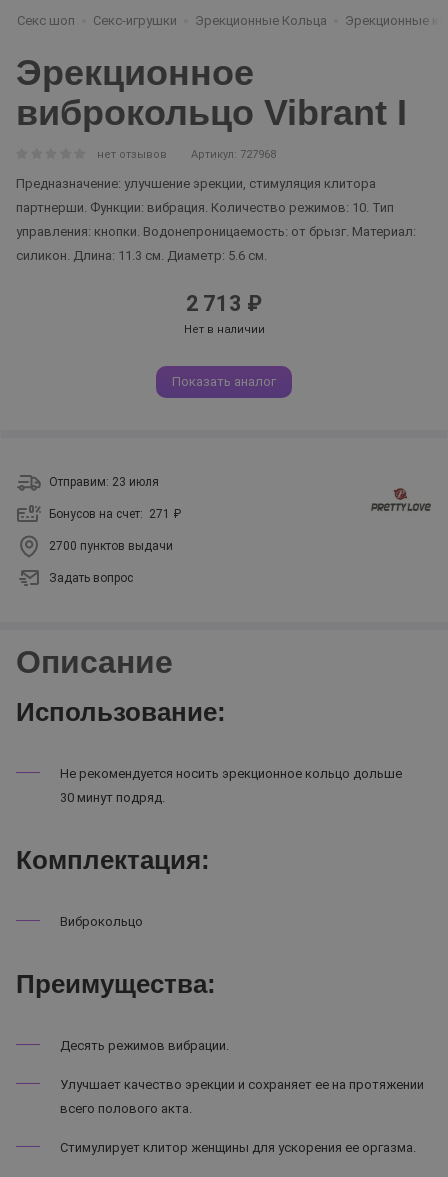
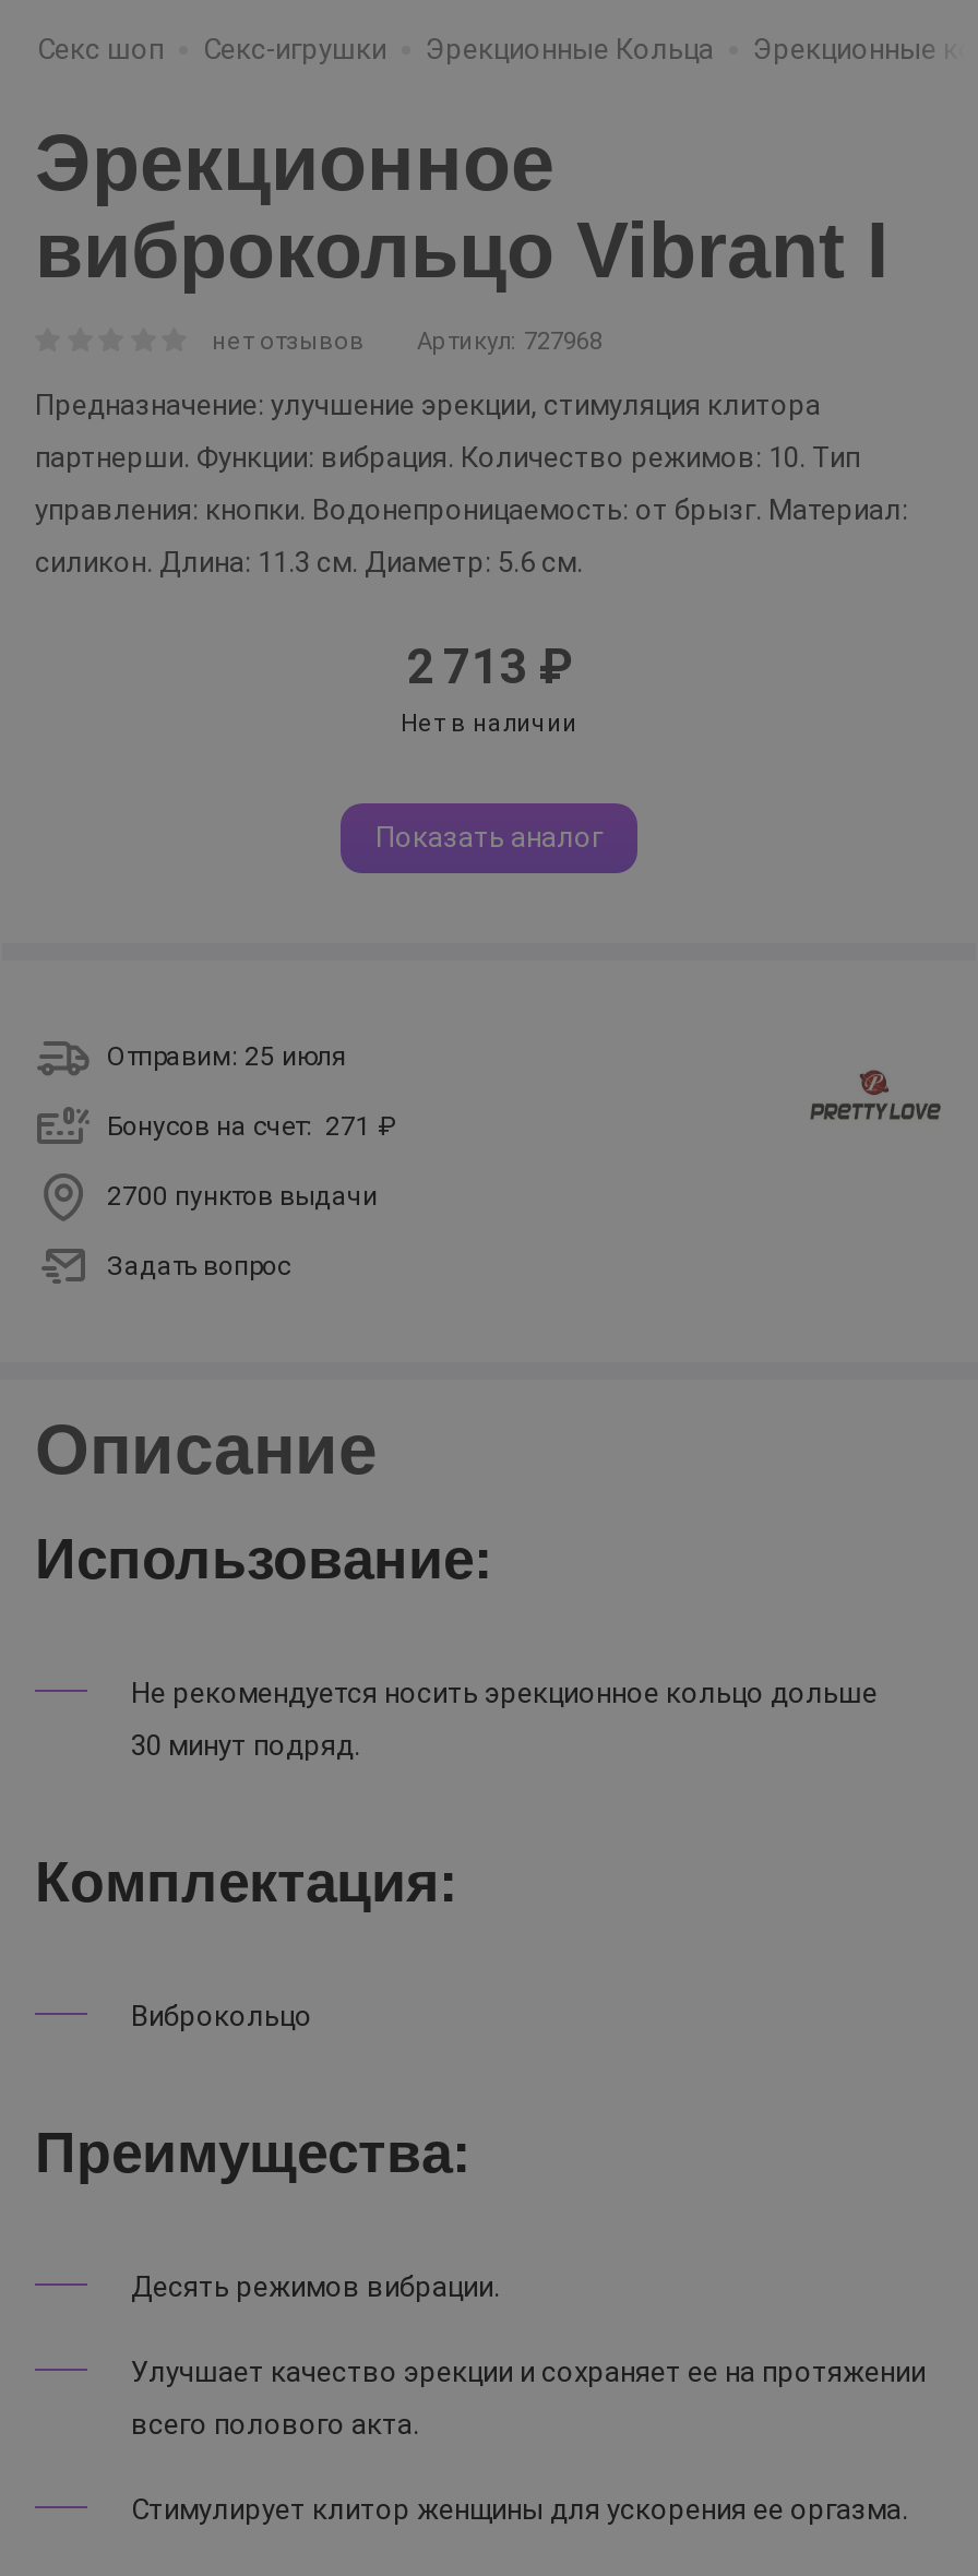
- Отправим: 23 июля
+ Отправим: 25 июля
